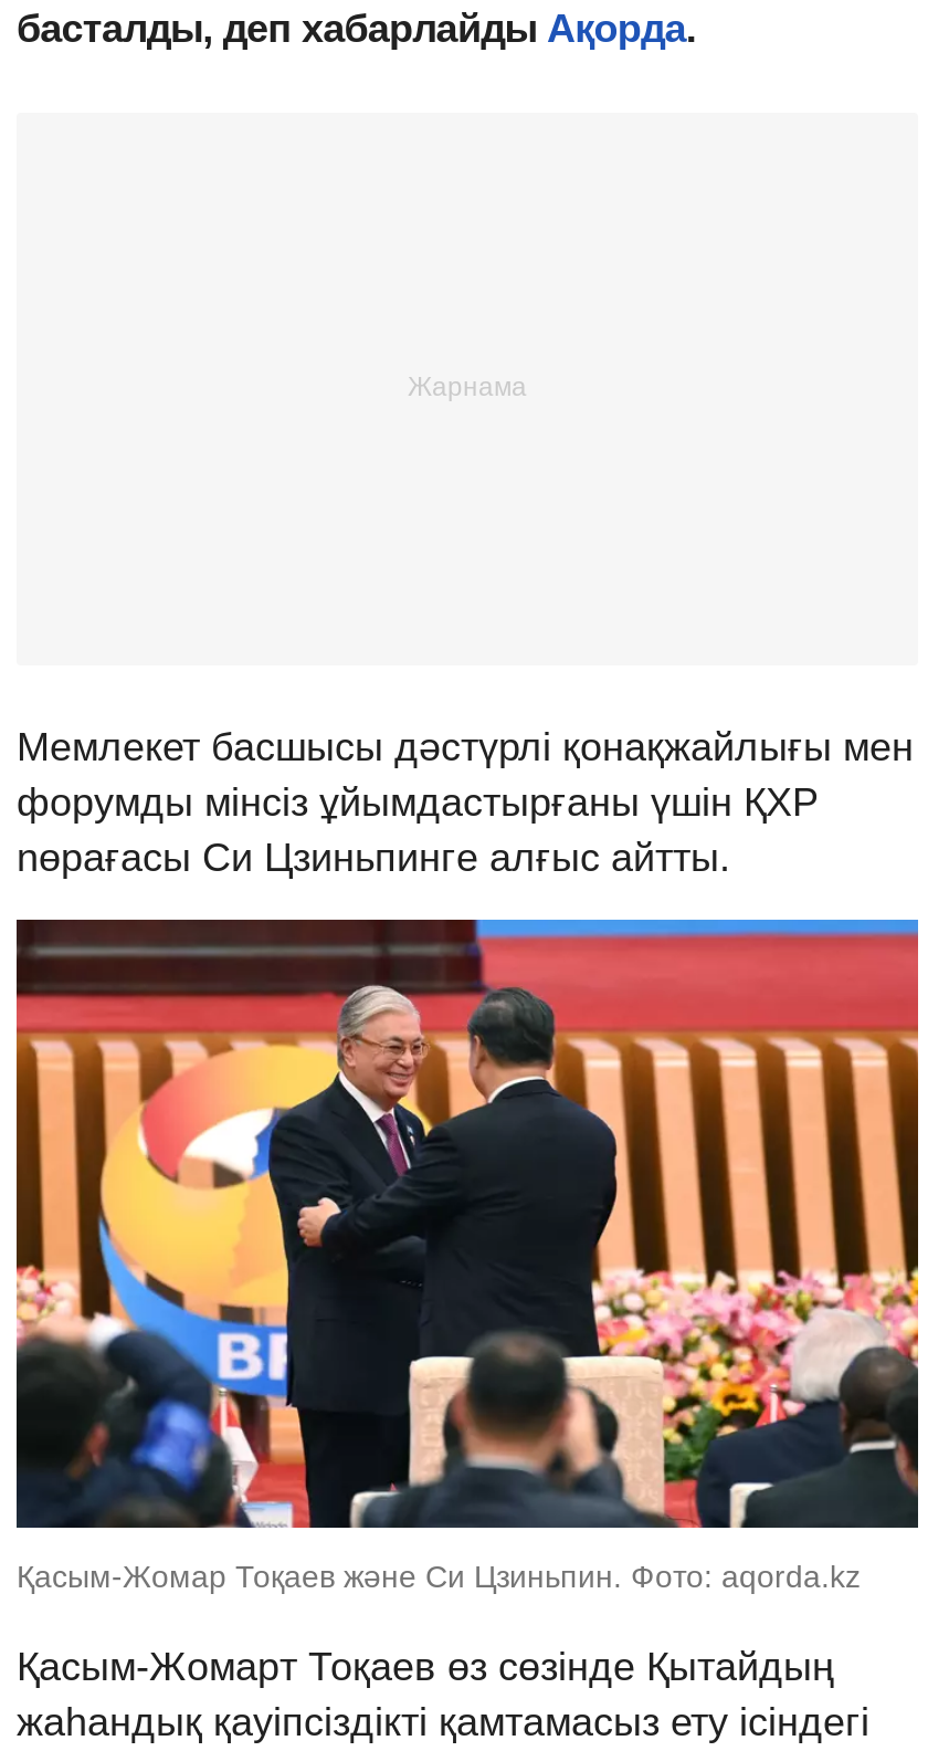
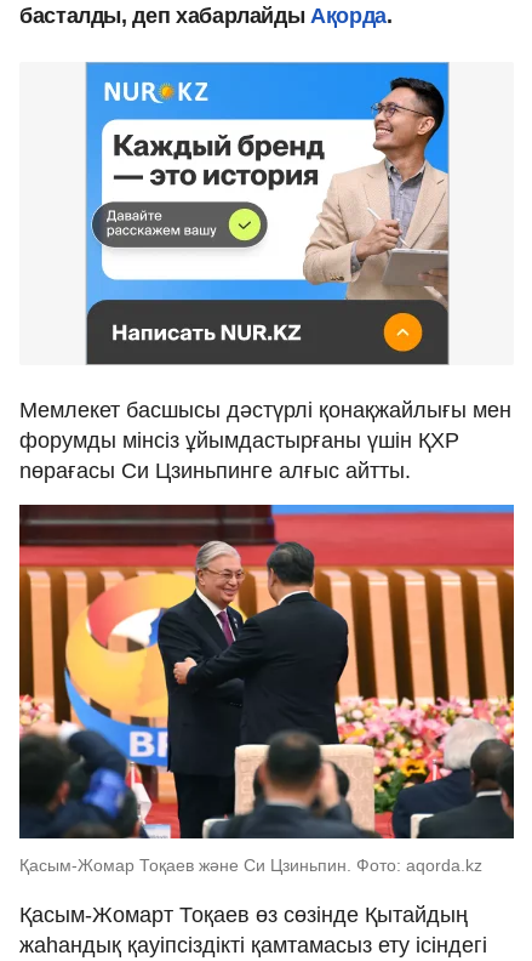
+ [image]
